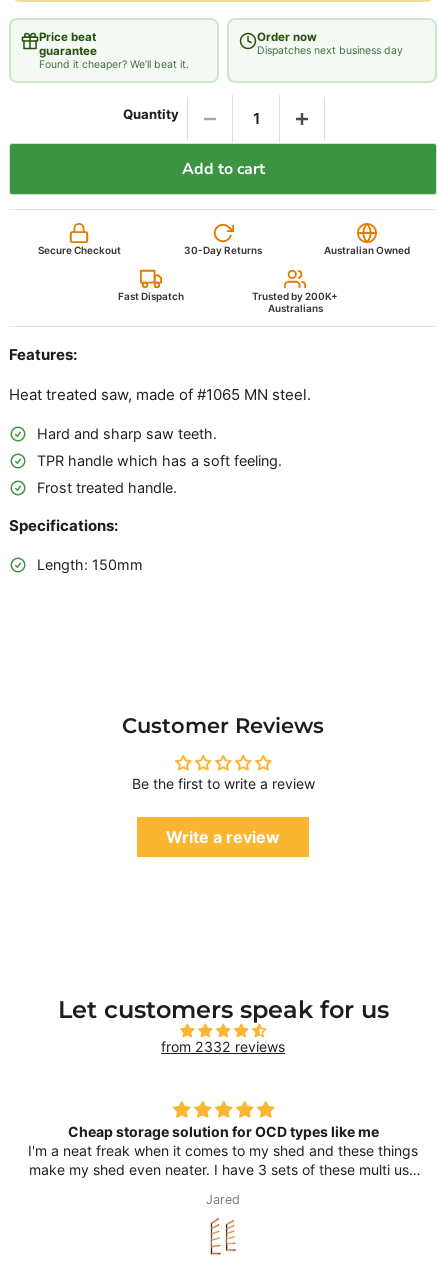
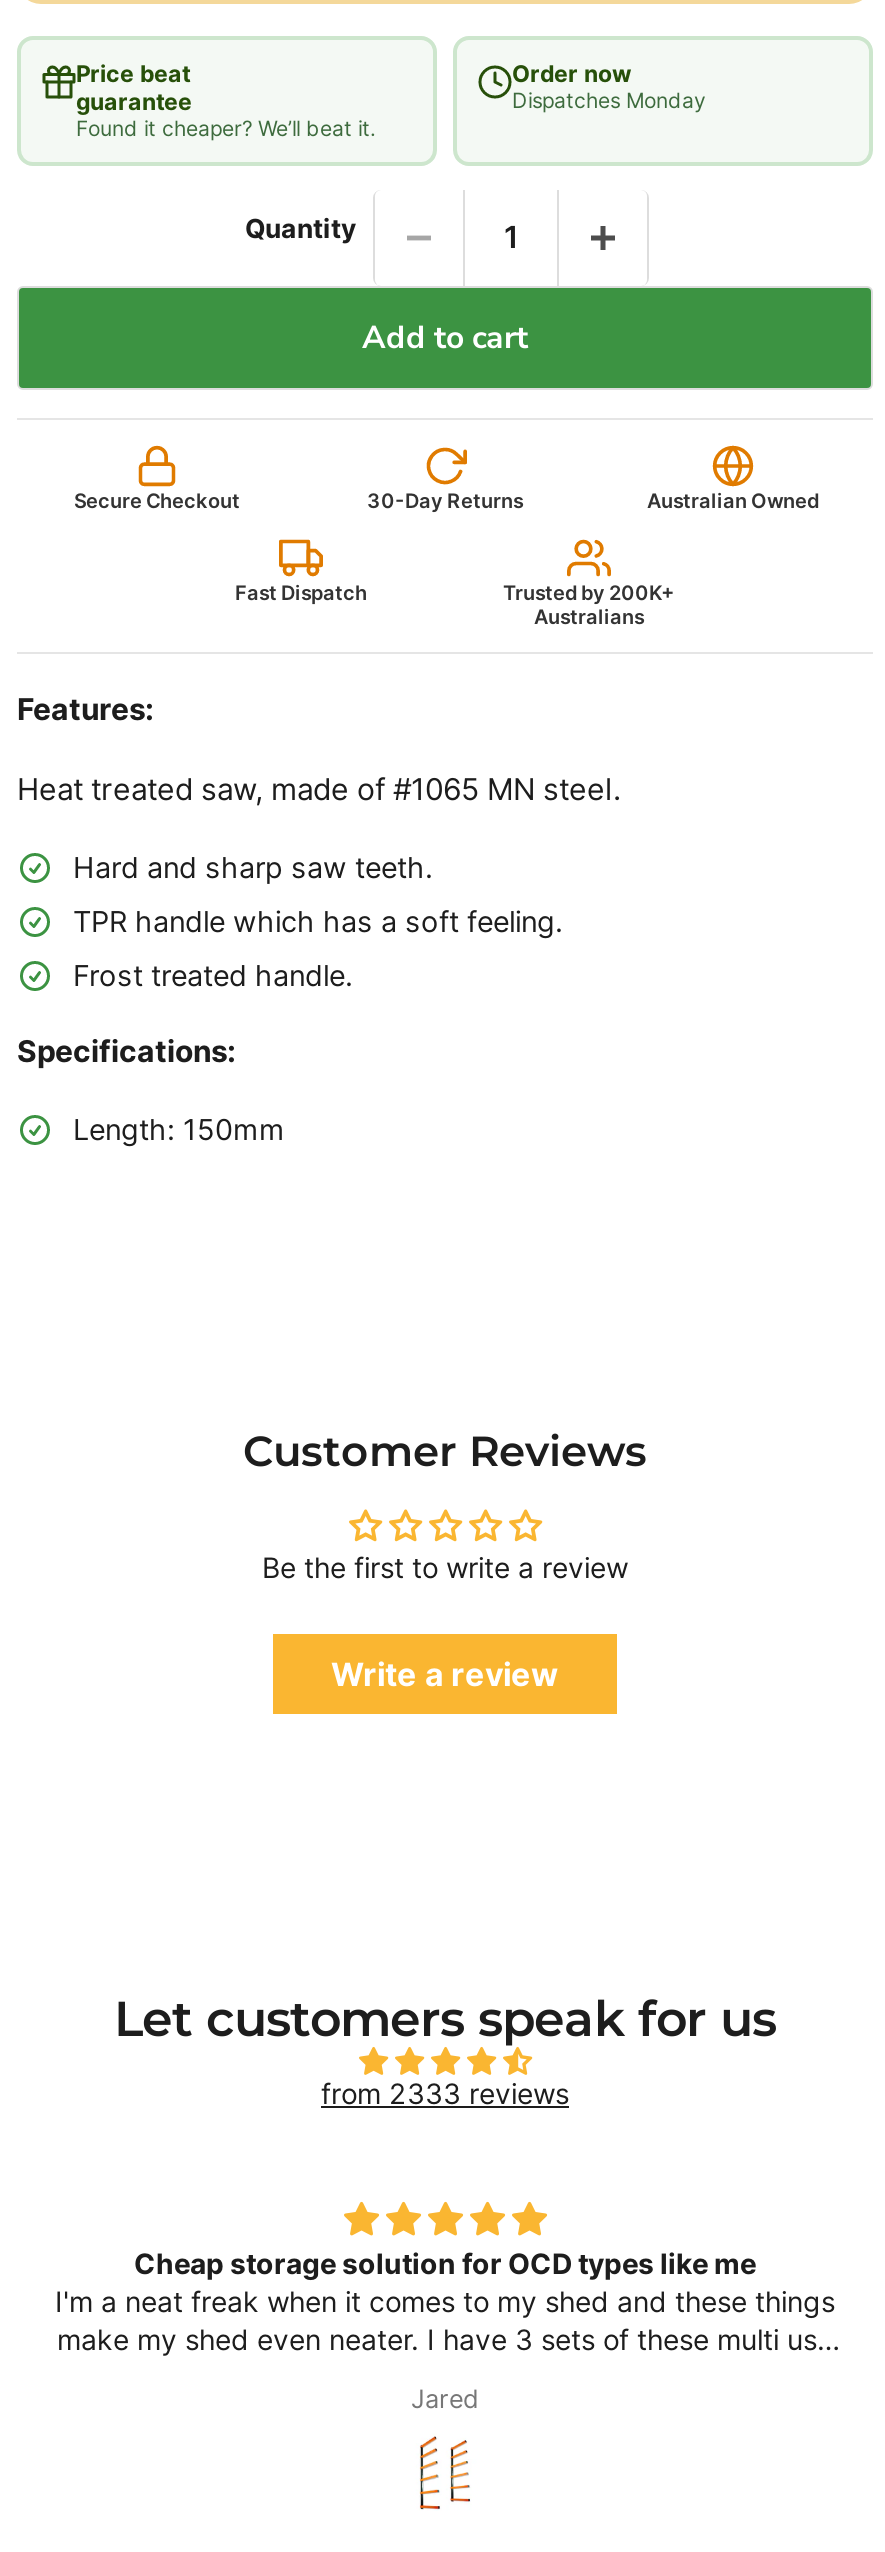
- Dispatches next business day
+ Dispatches Monday

- from 2332 reviews
+ from 2333 reviews
